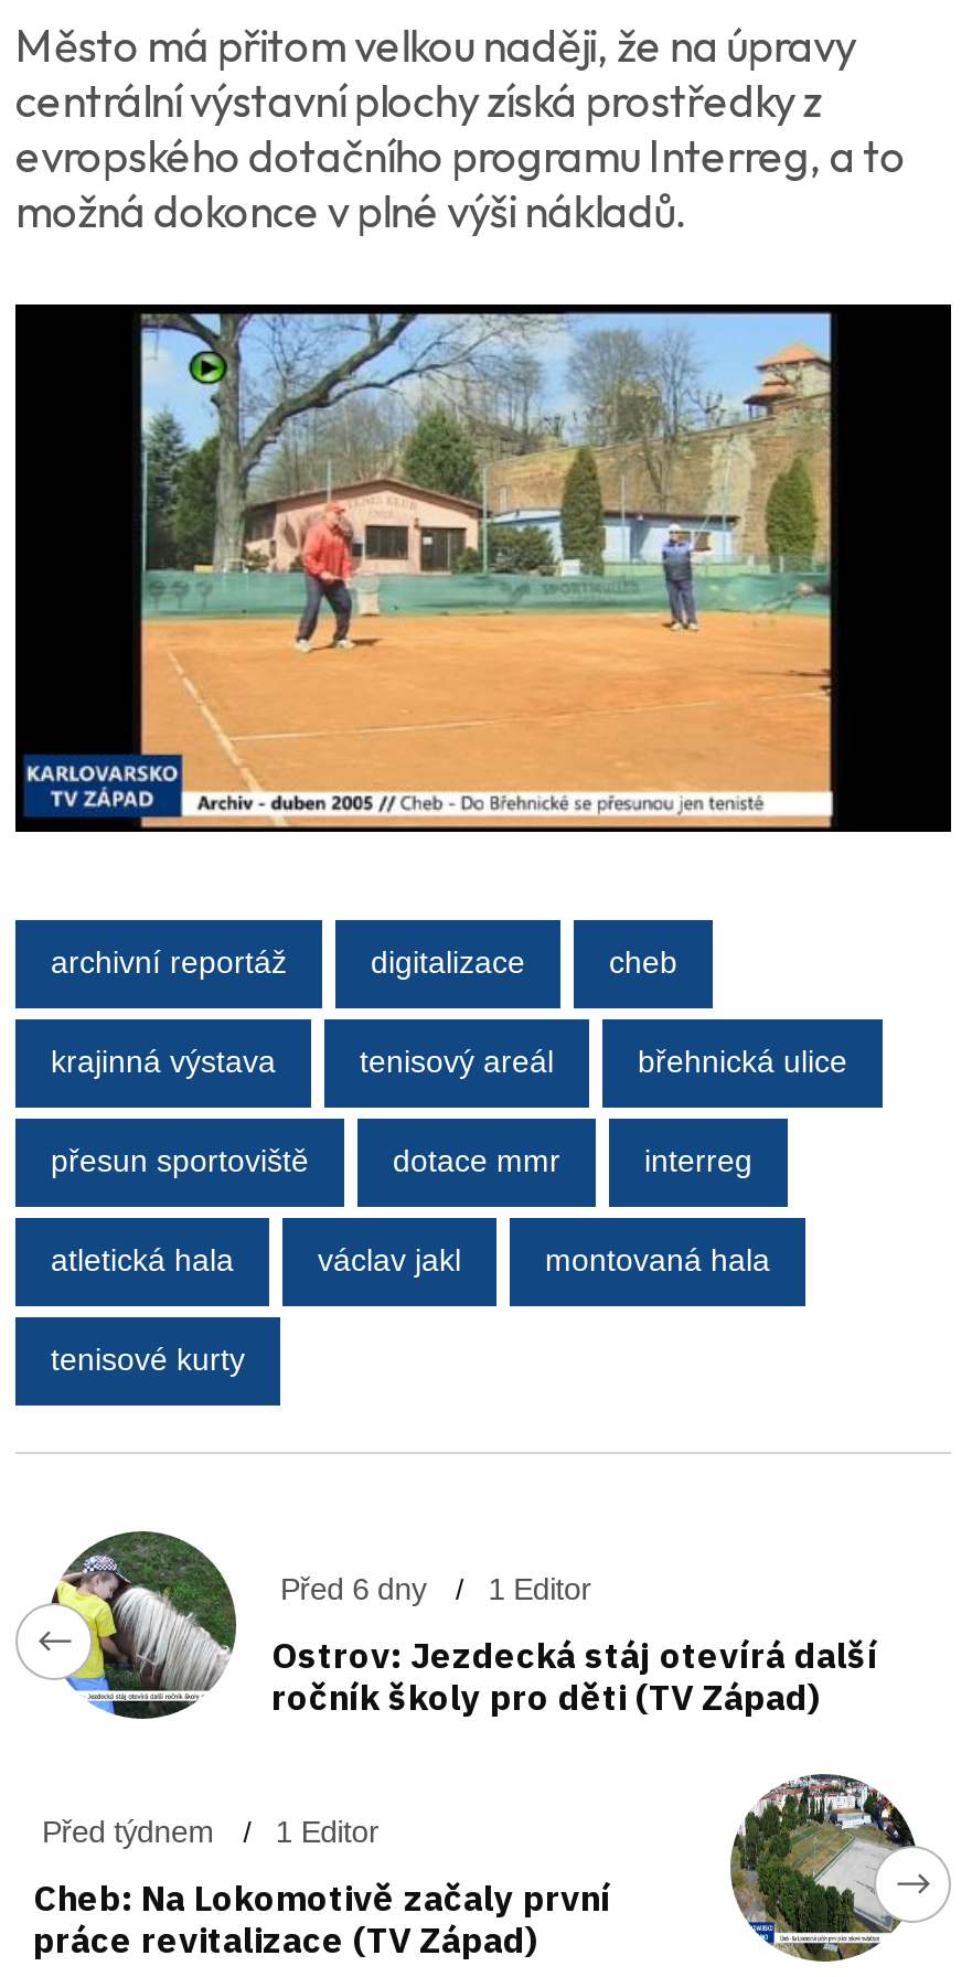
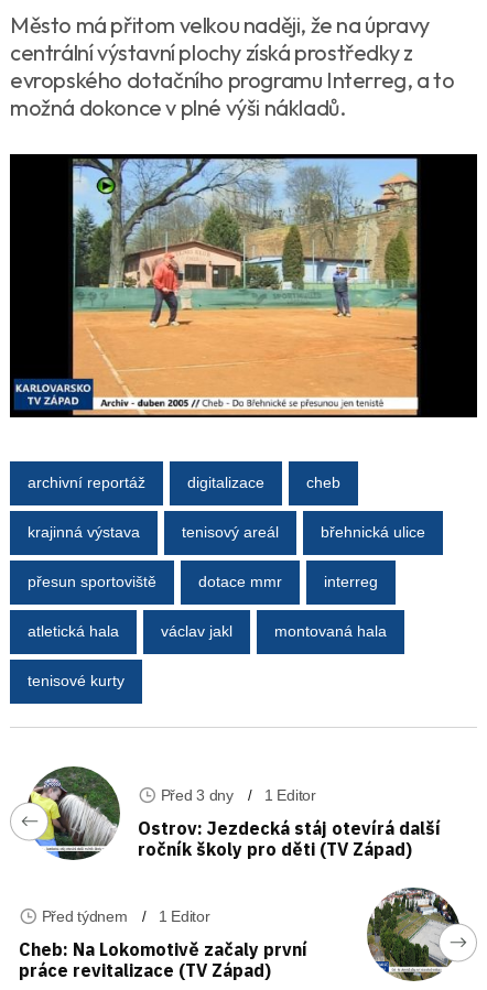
- Před 6 dny 1 Editor
+ Před 3 dny 1 Editor
